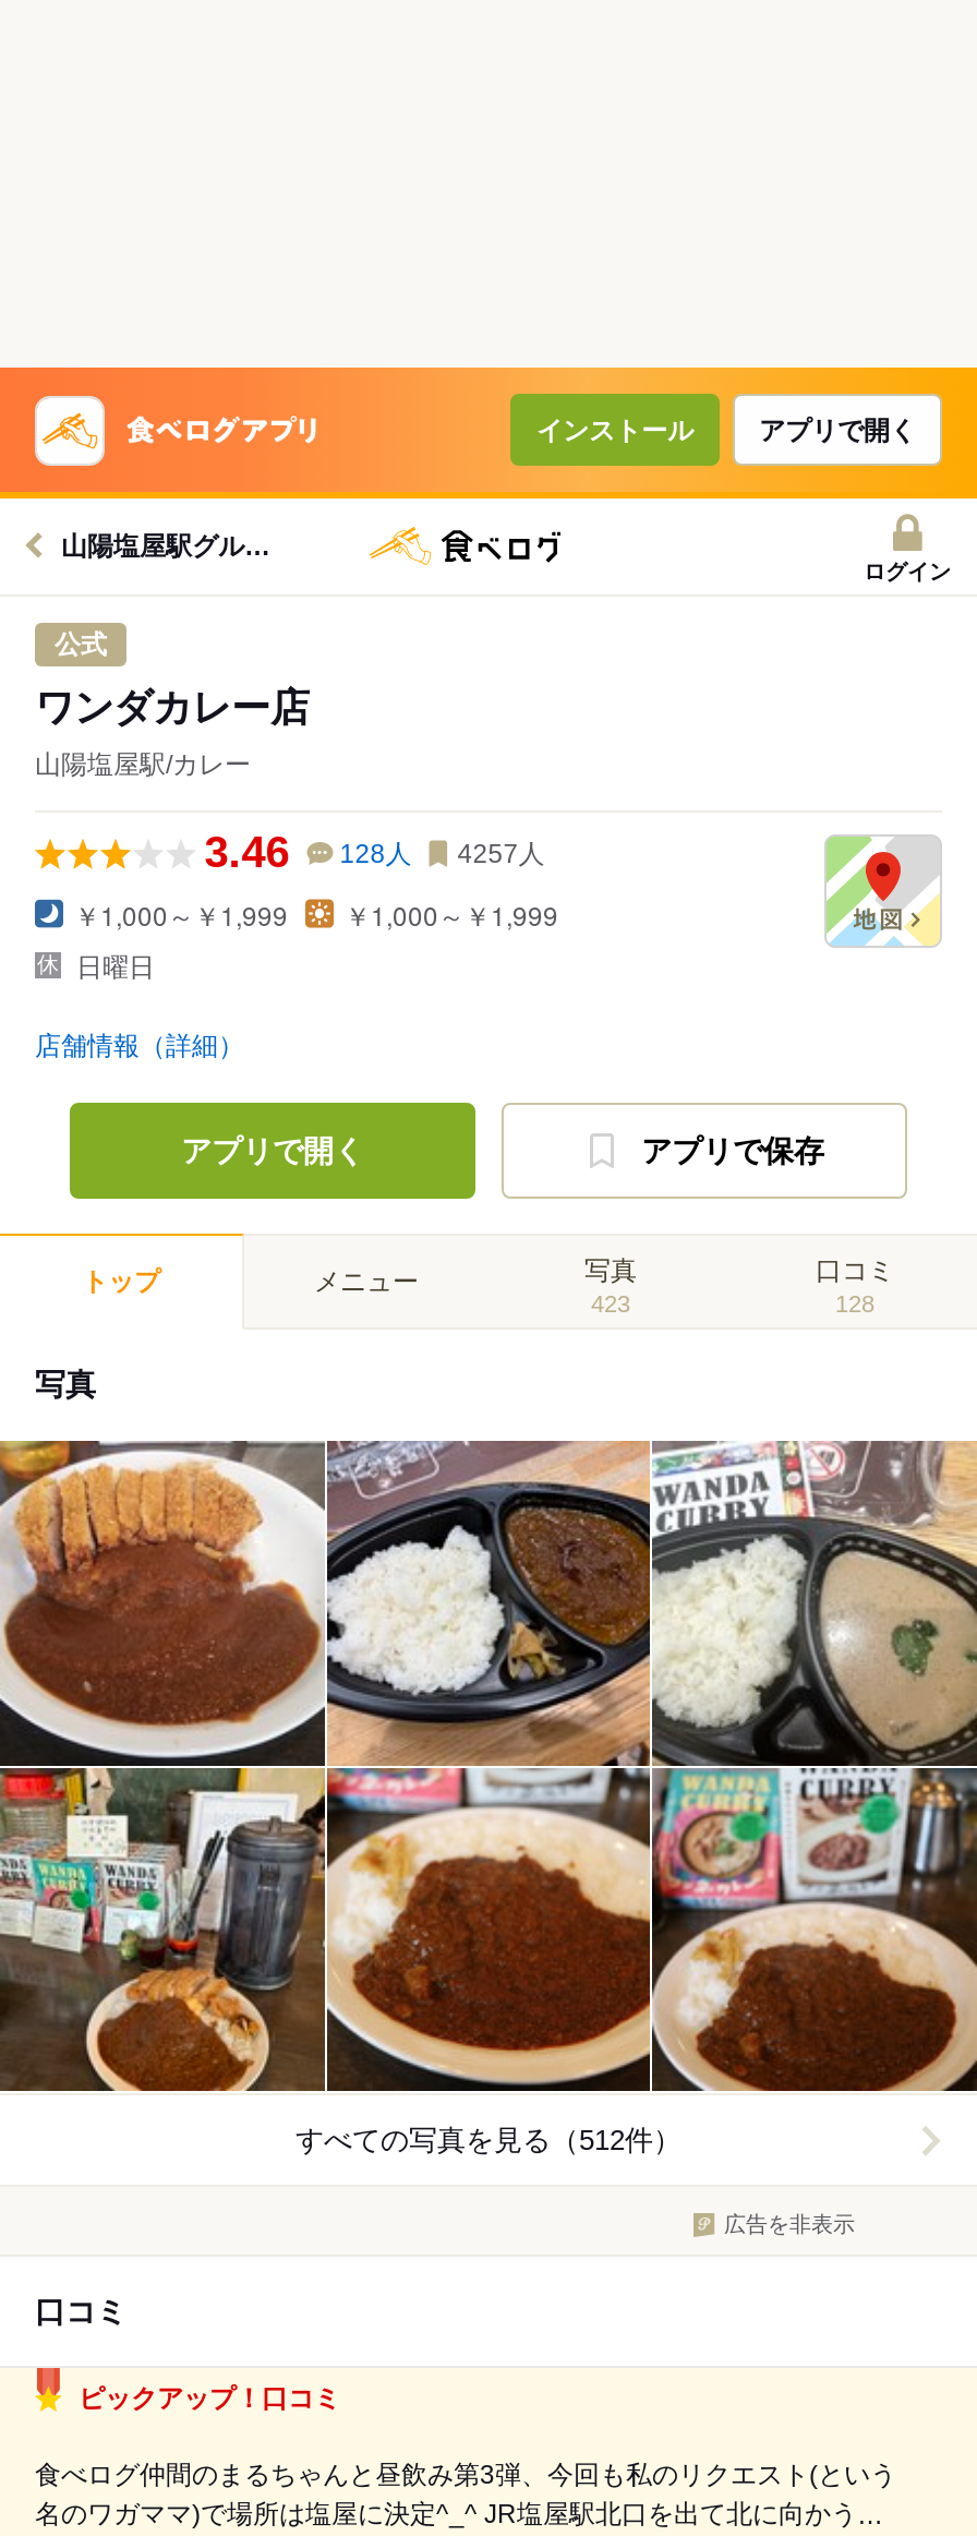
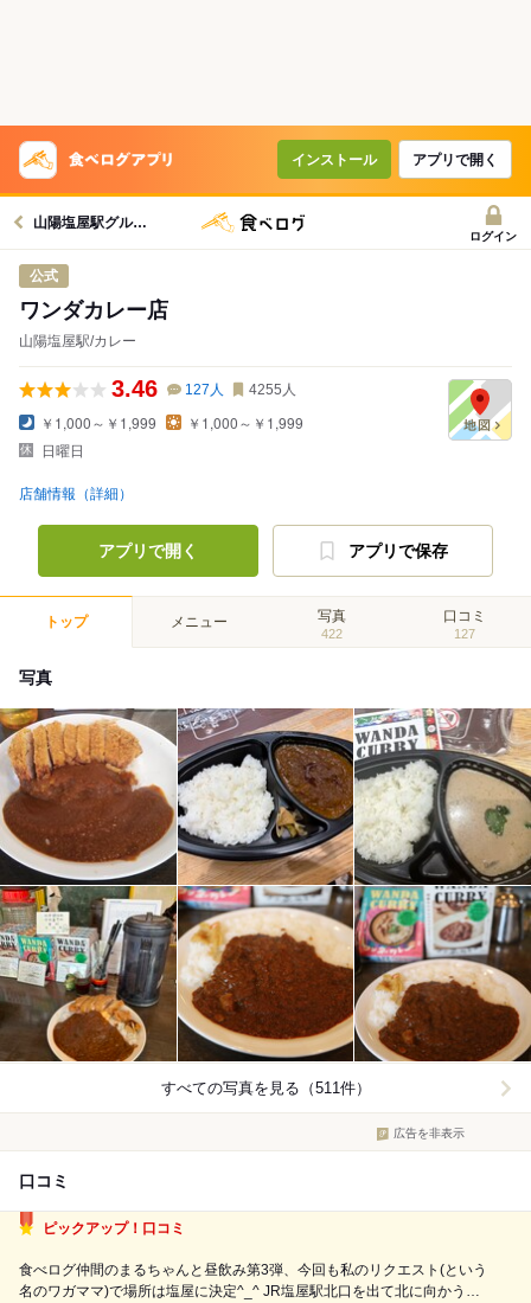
- 128人
+ 127人

- 4257人
+ 4255人

- 423
+ 422

- 128
+ 127

- すべての写真を見る（512件）
+ すべての写真を見る（511件）
